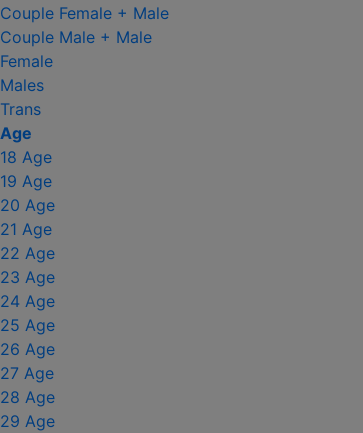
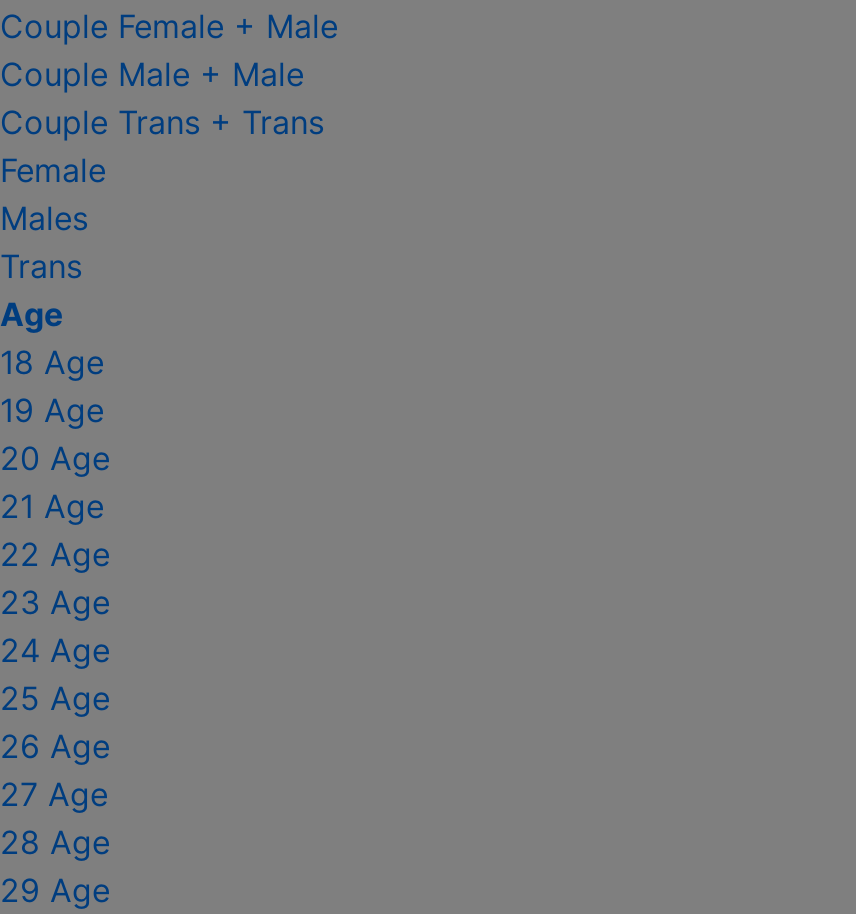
+ Couple Trans + Trans
